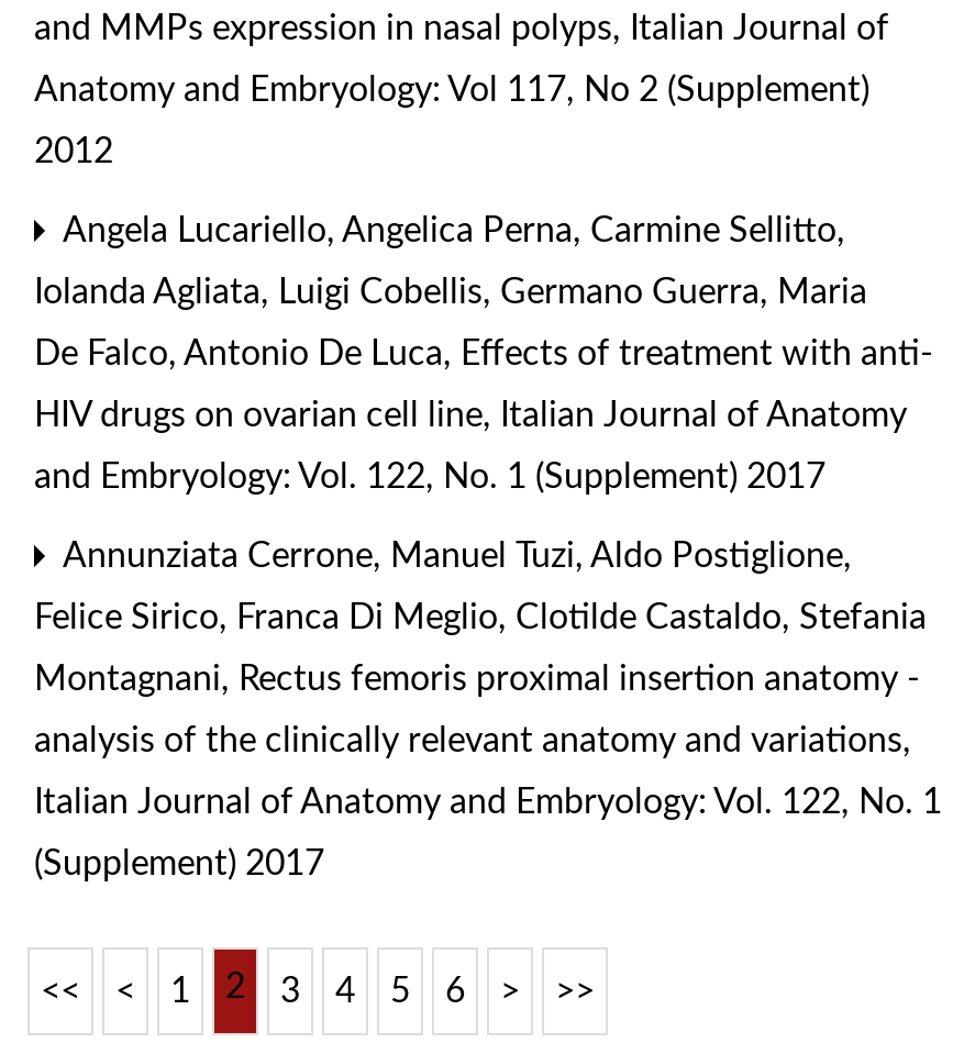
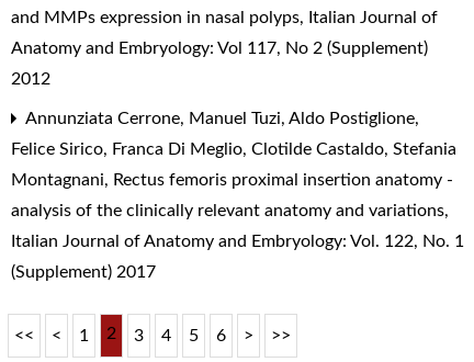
- Angela Lucariello, Angelica Perna, Carmine Sellitto,
- Iolanda Agliata, Luigi Cobellis, Germano Guerra, Maria
- De Falco, Antonio De Luca, Effects of treatment with anti-
- HIV drugs on ovarian cell line
- , Italian Journal of Anatomy
- and Embryology: Vol. 122, No. 1 (Supplement) 2017
